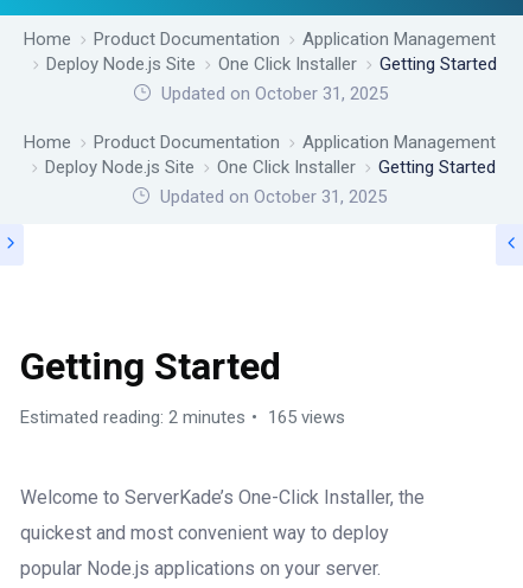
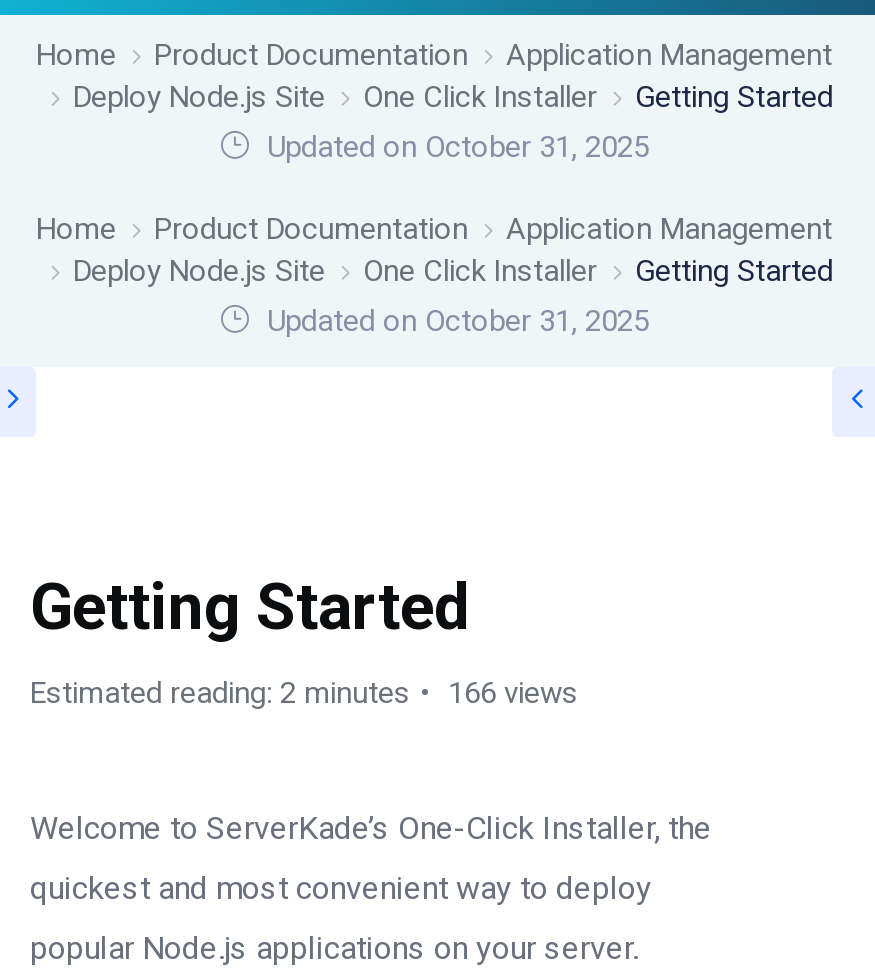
- Estimated reading: 2 minutes 165 views
+ Estimated reading: 2 minutes 166 views
